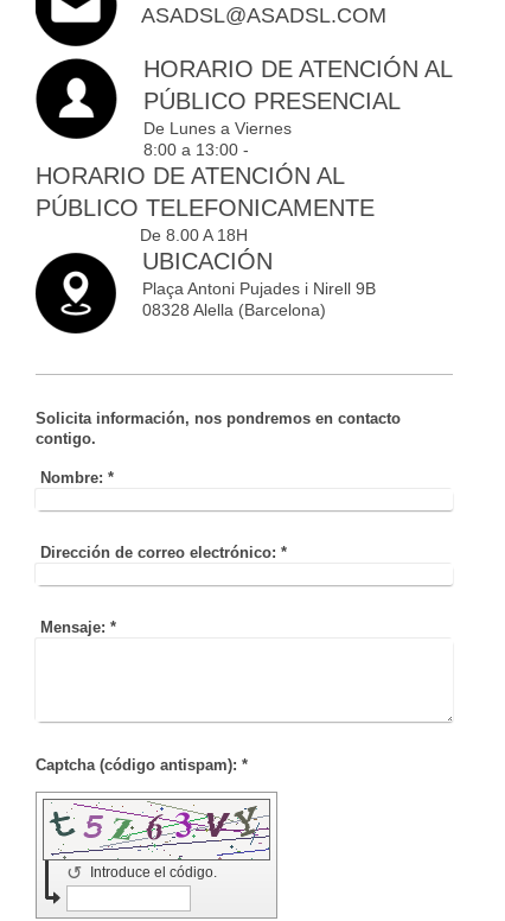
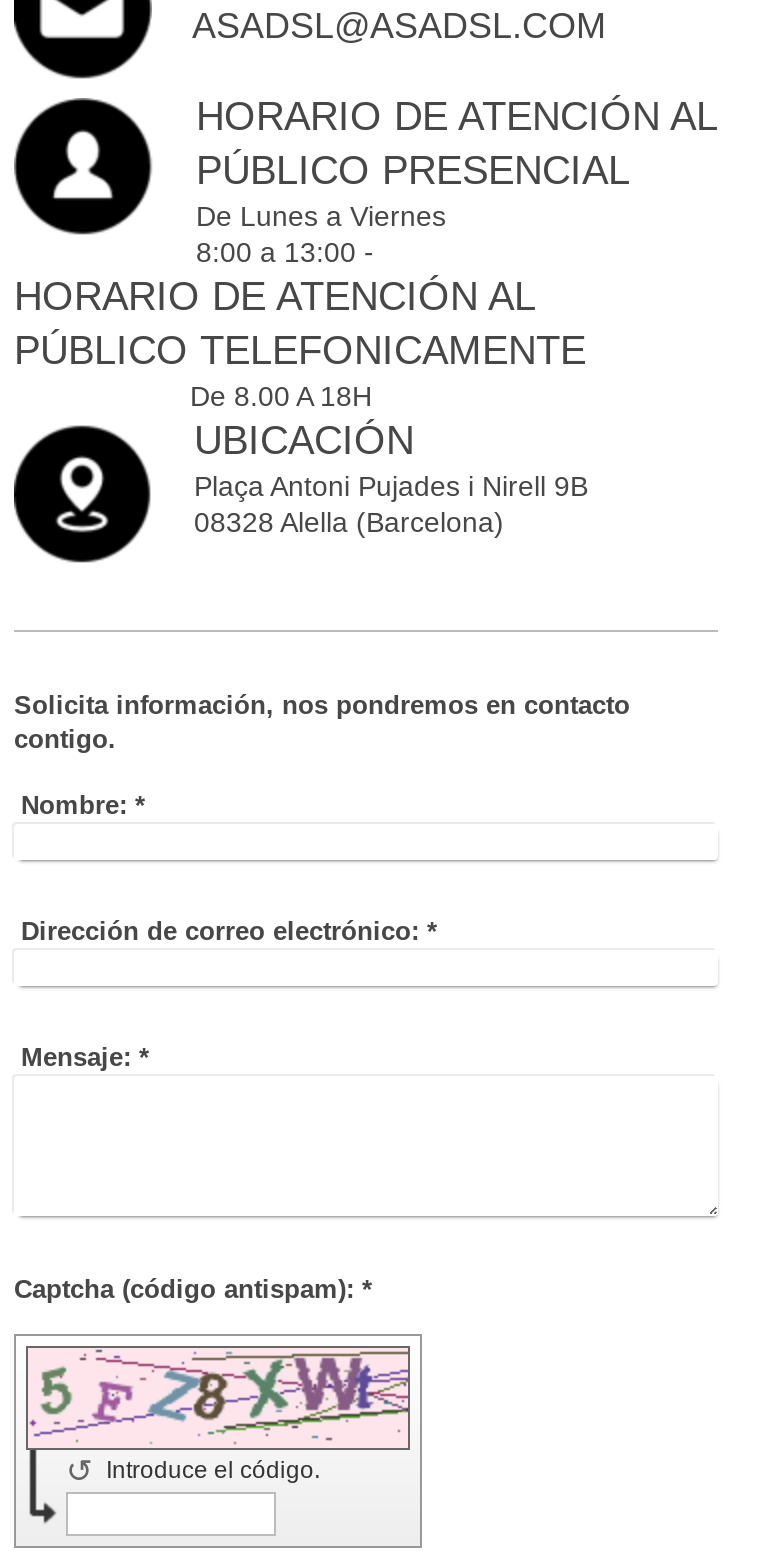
- [image]
+ [image]
